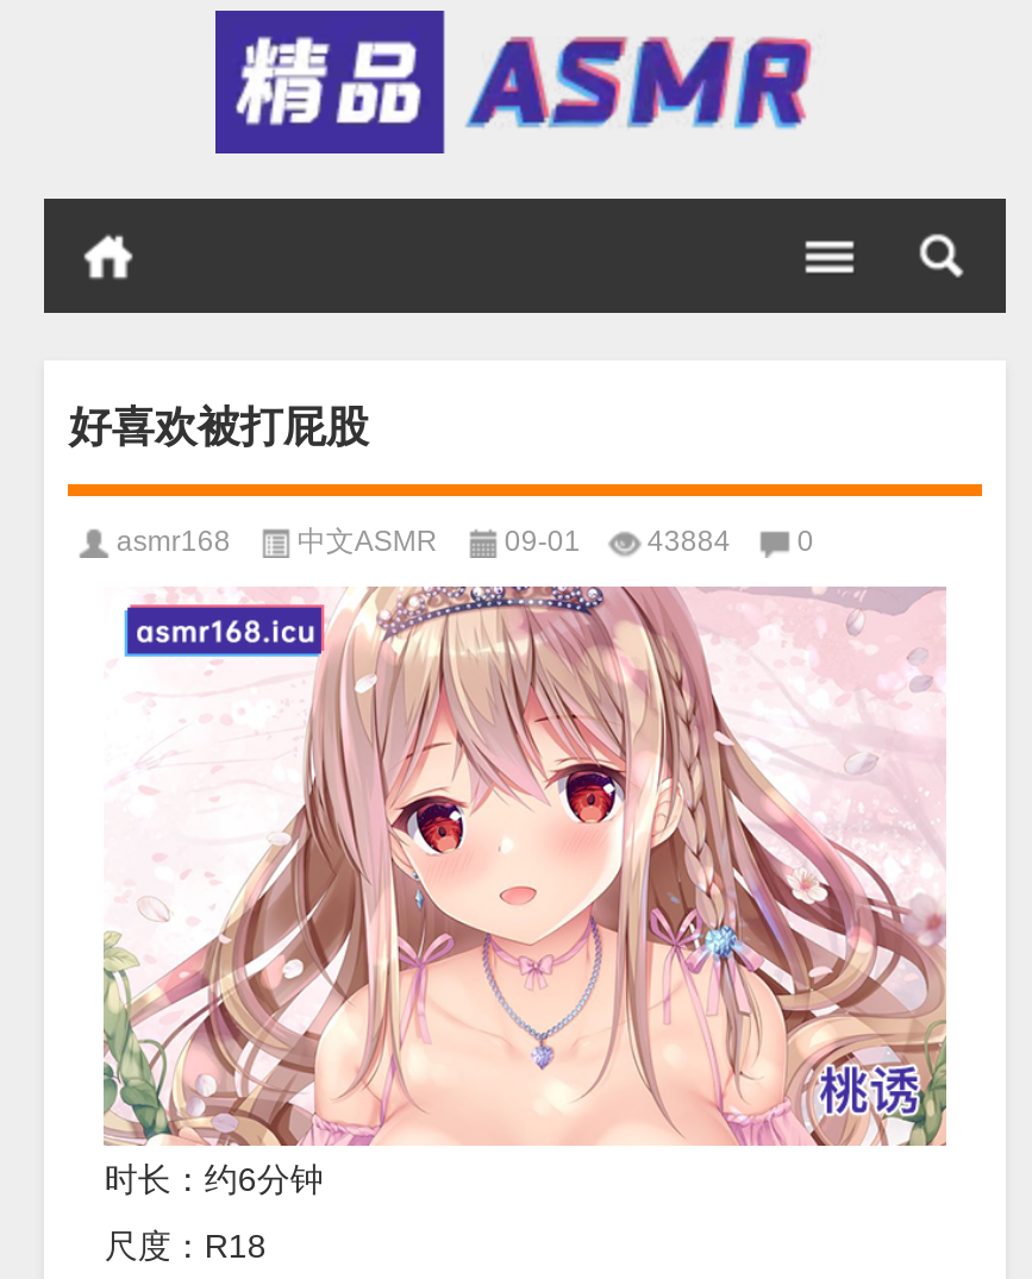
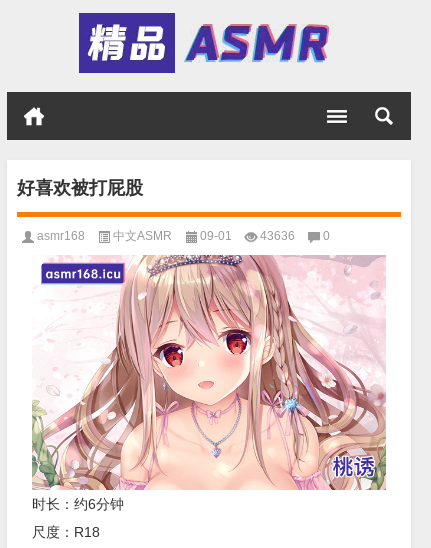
- asmr168 中文ASMR 09-01 43884 0
+ asmr168 中文ASMR 09-01 43636 0
